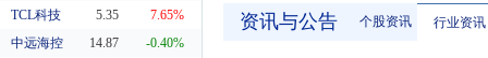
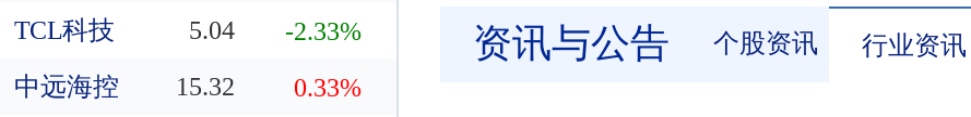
- 5.35
+ 5.04

- 7.65%
+ -2.33%

- 14.87
+ 15.32

- -0.40%
+ 0.33%
